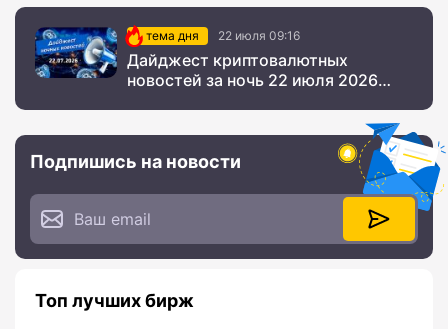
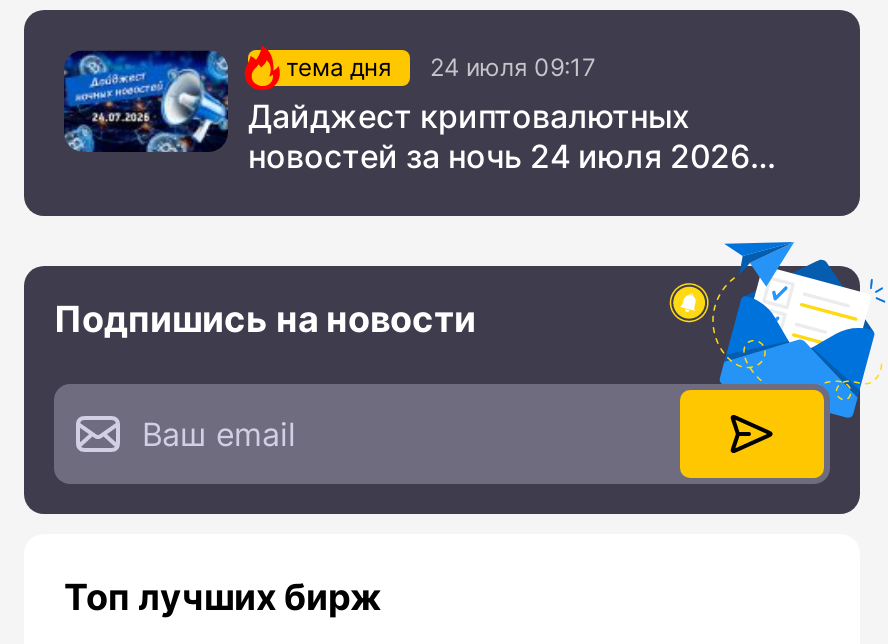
- тема дня 22 июля 09:16
+ тема дня 24 июля 09:17

- новостей за ночь 22 июля 2026
+ новостей за ночь 24 июля 2026
